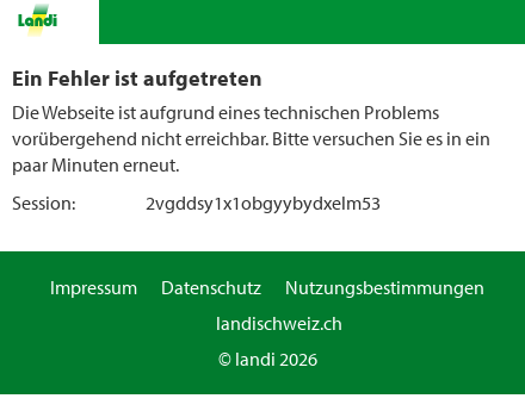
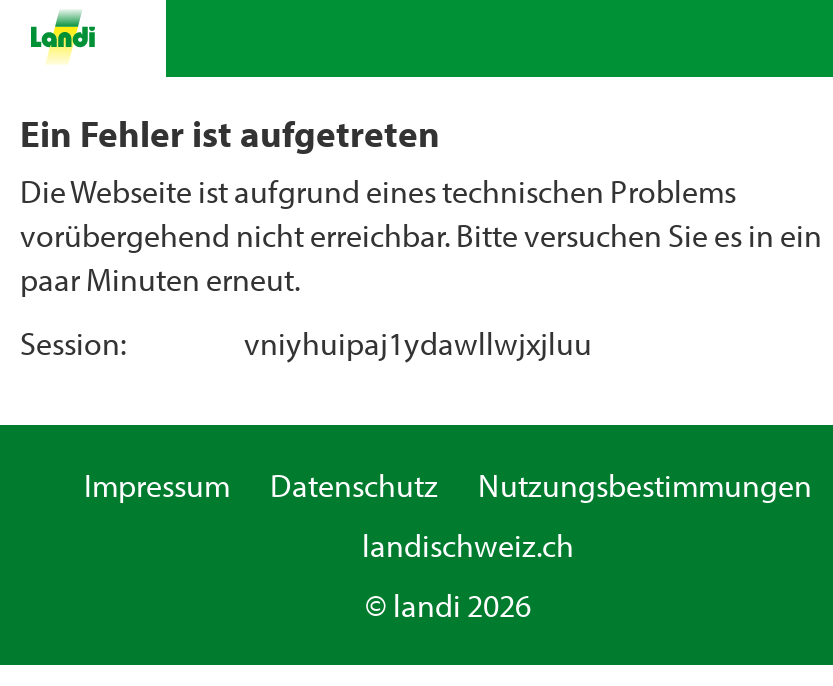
- 2vgddsy1x1obgyybydxelm53
+ vniyhuipaj1ydawllwjxjluu
